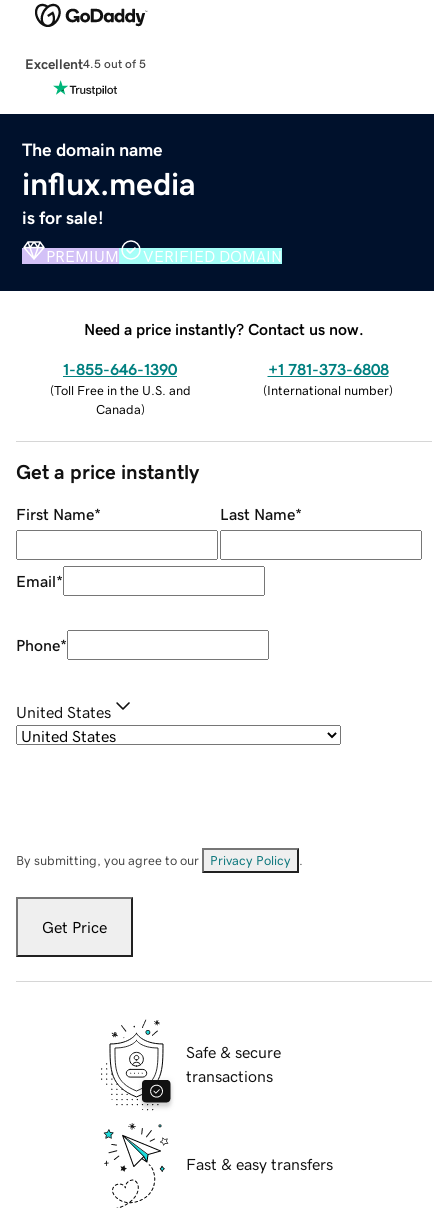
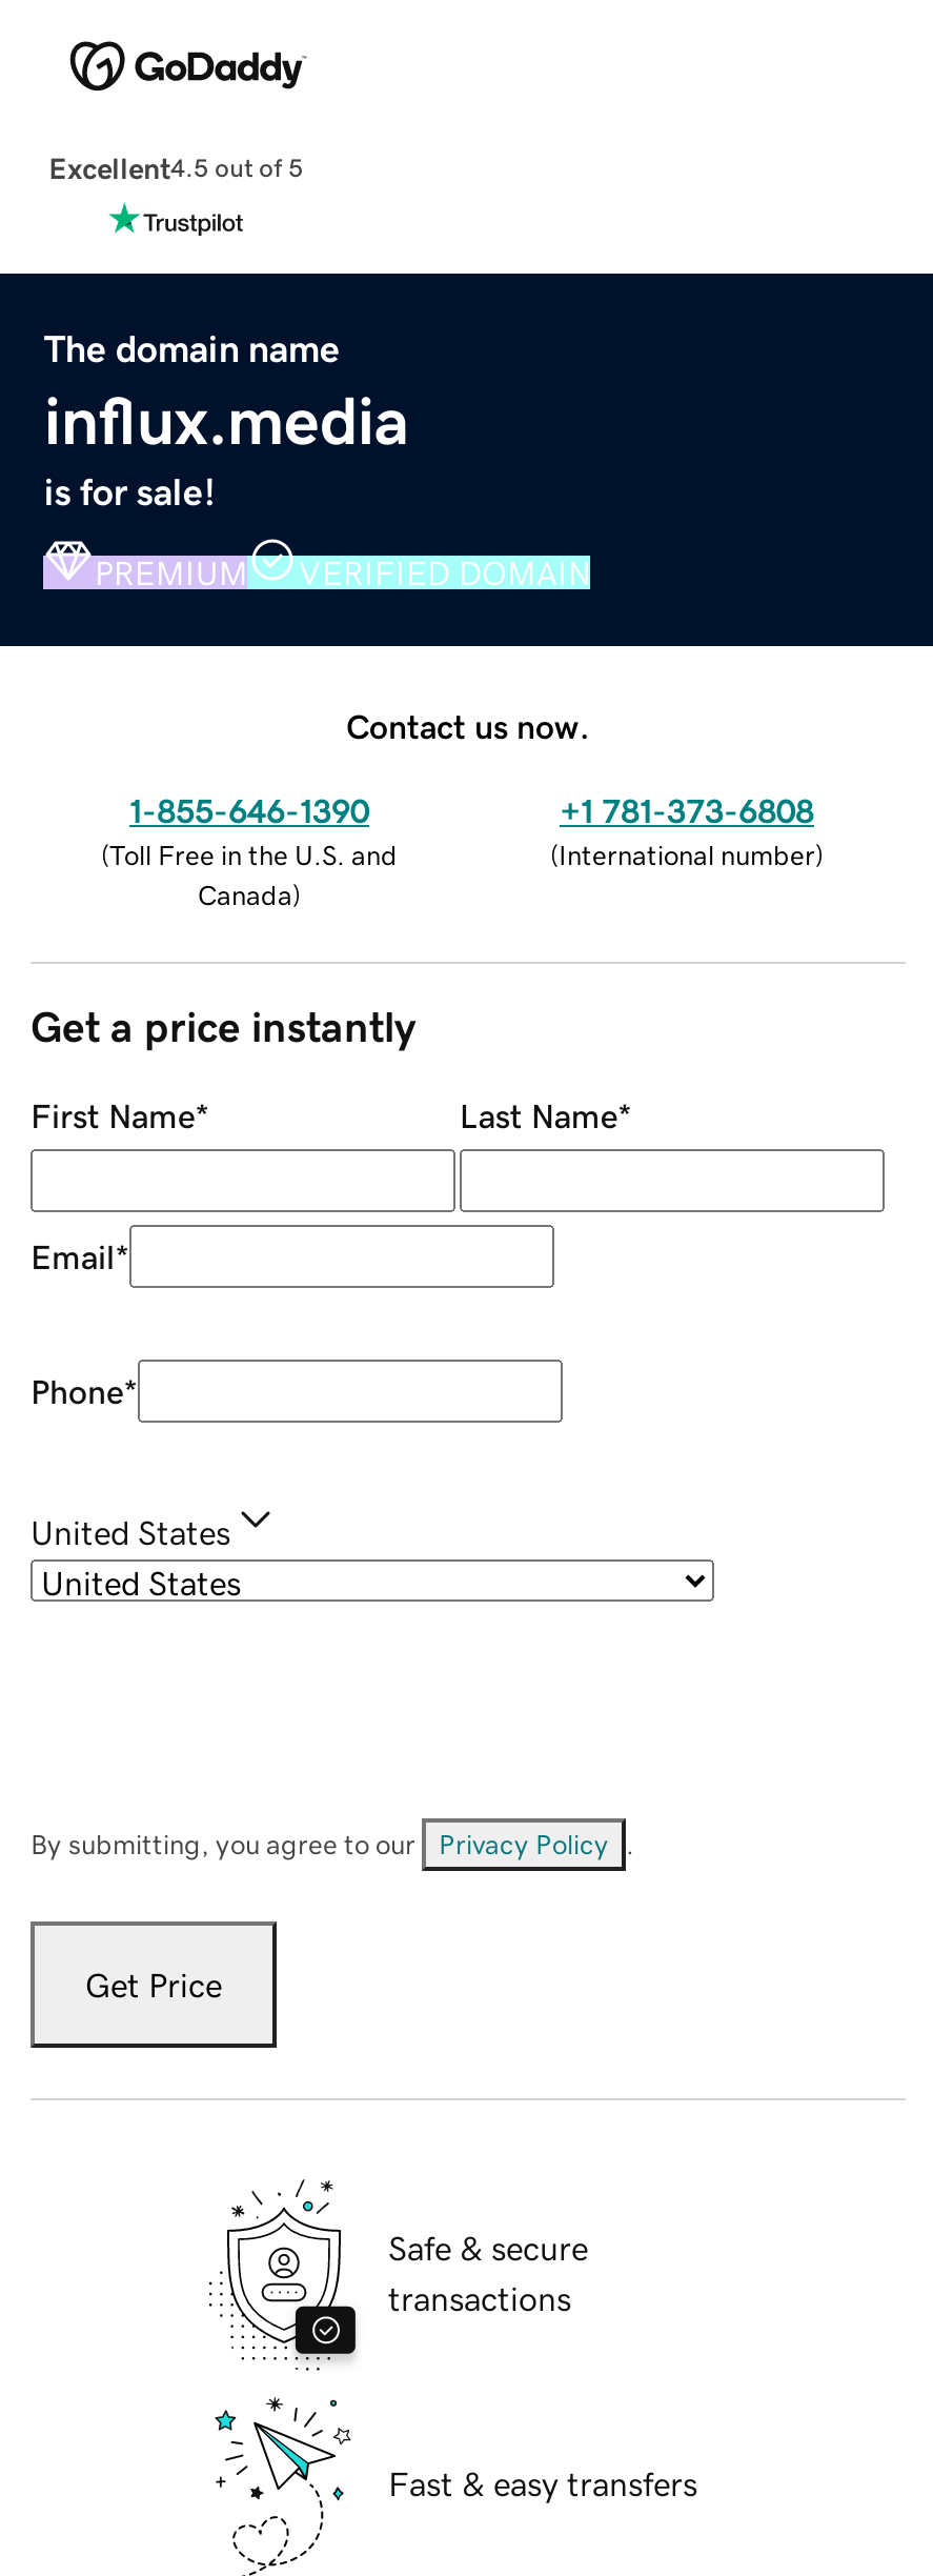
- Need a price instantly? Contact us now.
+ Contact us now.
